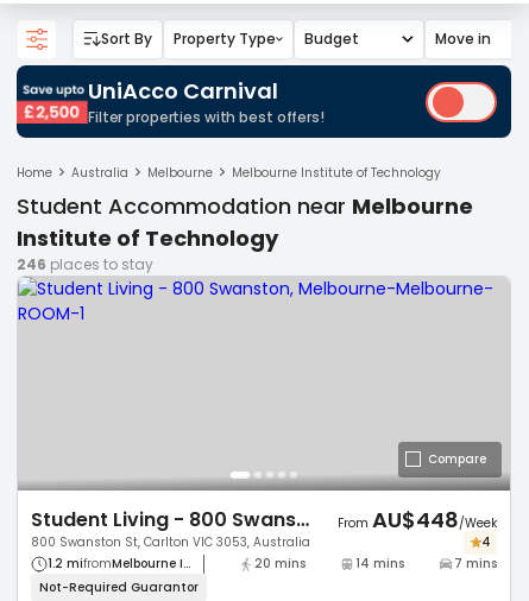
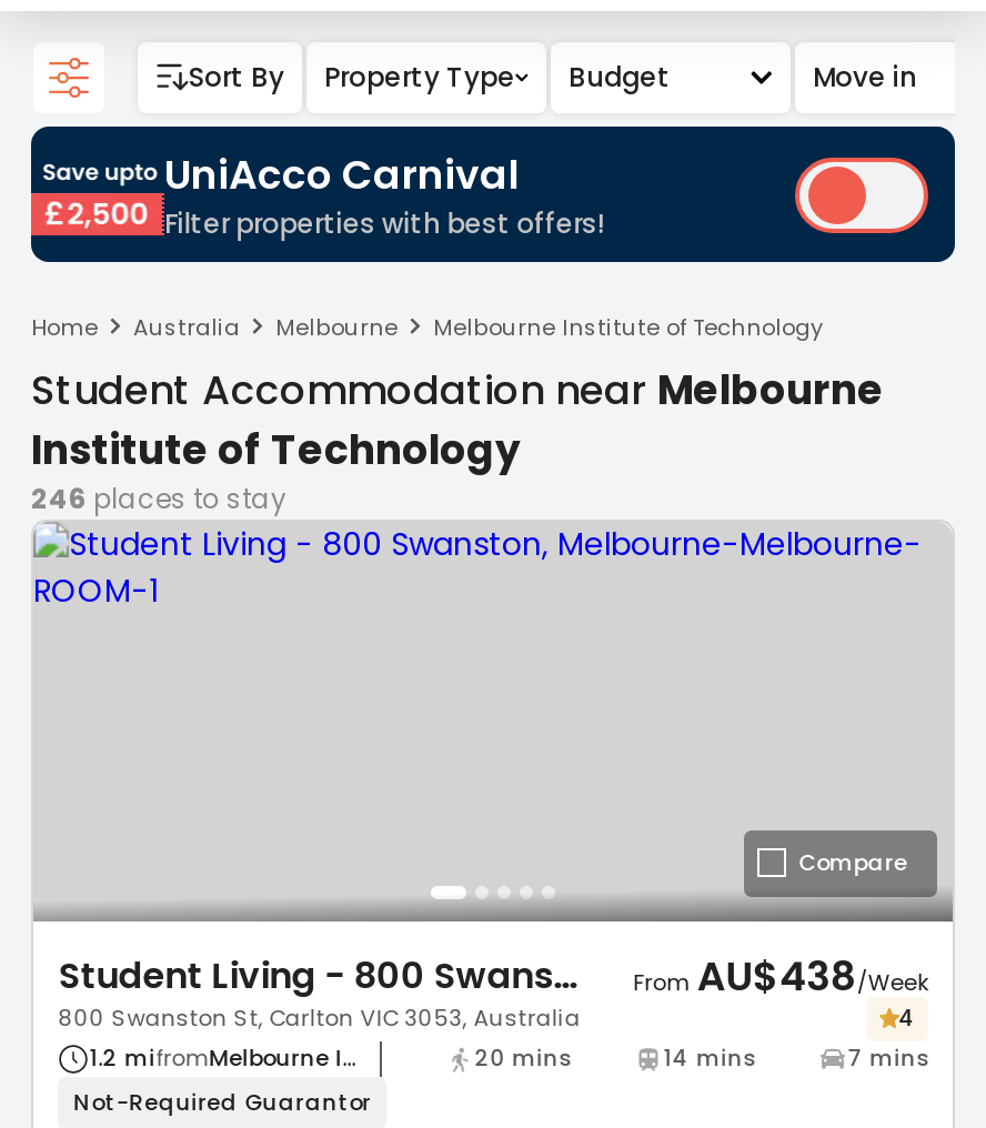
- From AU$448/Week
+ From AU$438/Week
